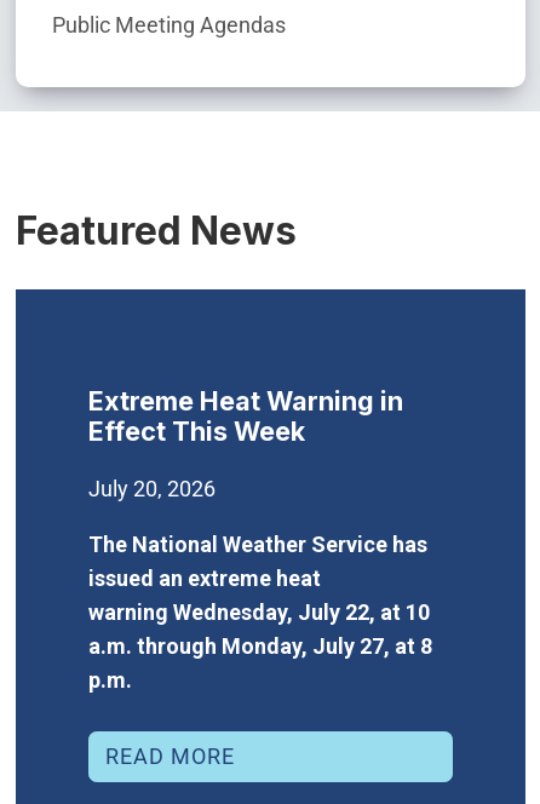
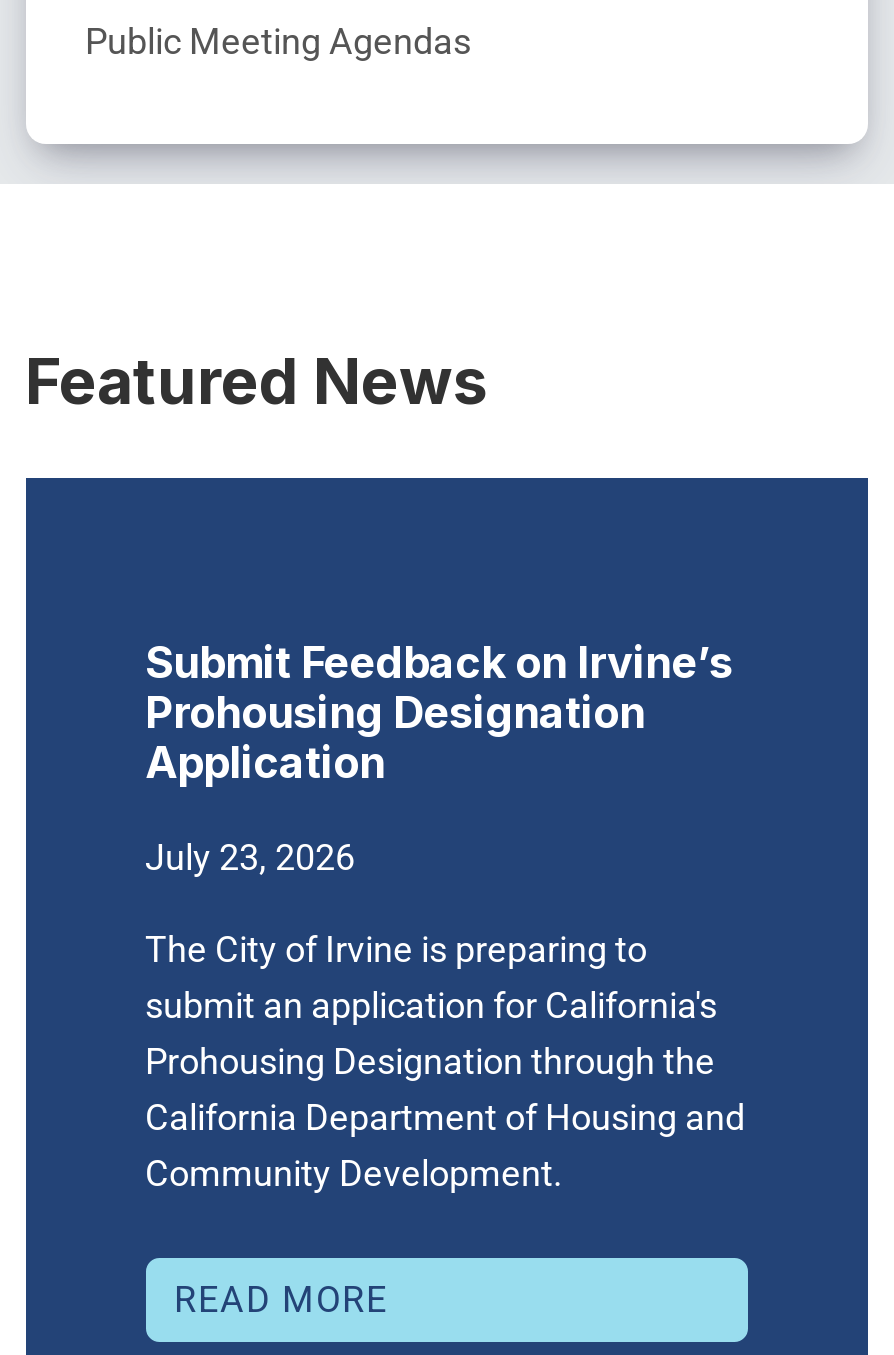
- Extreme Heat Warning in
- Effect This Week
+ Submit Feedback on Irvine’s
+ Prohousing Designation
+ Application

- July 20, 2026
+ July 23, 2026

- The National Weather Service has
- issued an extreme heat
- warning Wednesday, July 22, at 10
- a.m. through Monday, July 27, at 8
- p.m.
+ The City of Irvine is preparing to
+ submit an application for California's
+ Prohousing Designation through the
+ California Department of Housing and
+ Community Development.
